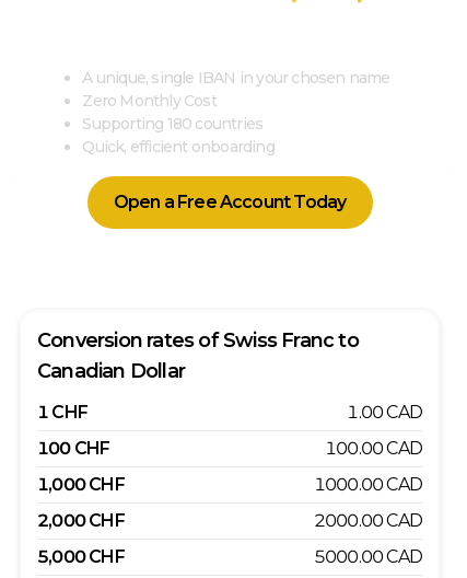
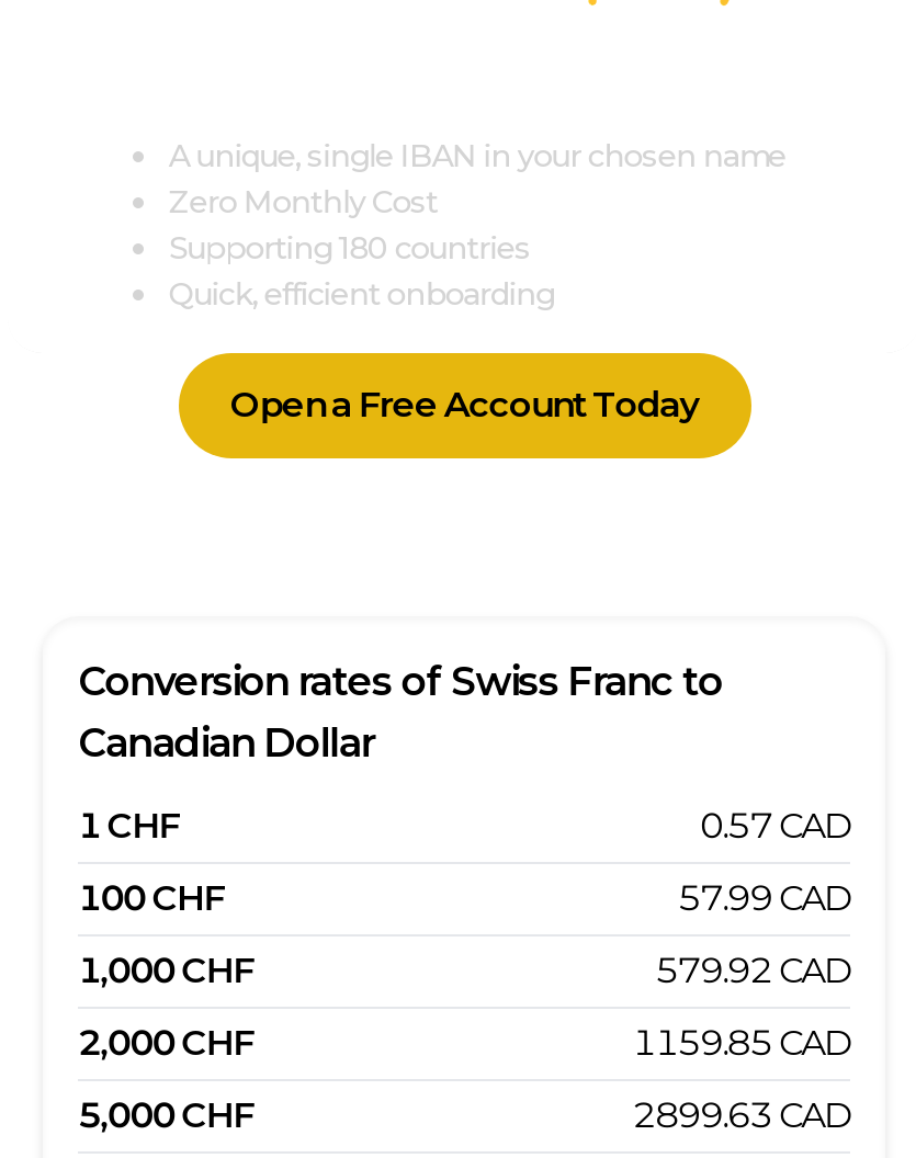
- 1.00 CAD
+ 0.57 CAD

- 100.00 CAD
+ 57.99 CAD

- 1000.00 CAD
+ 579.92 CAD

- 2000.00 CAD
+ 1159.85 CAD

- 5000.00 CAD
+ 2899.63 CAD
